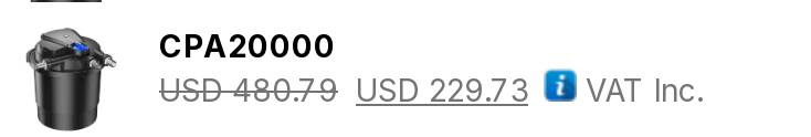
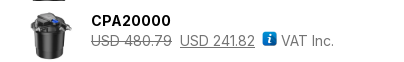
- USD480.79 USD 229.73 VAT Inc.
+ USD480.79 USD 241.82 VAT Inc.
